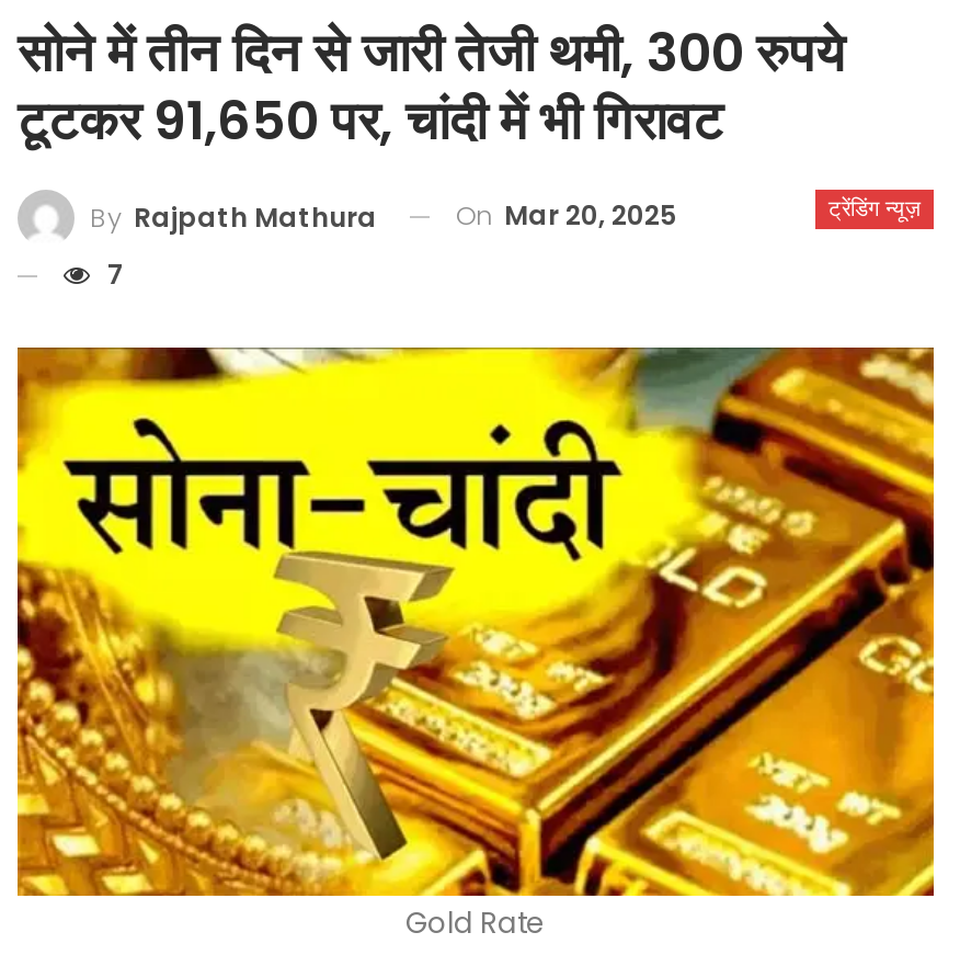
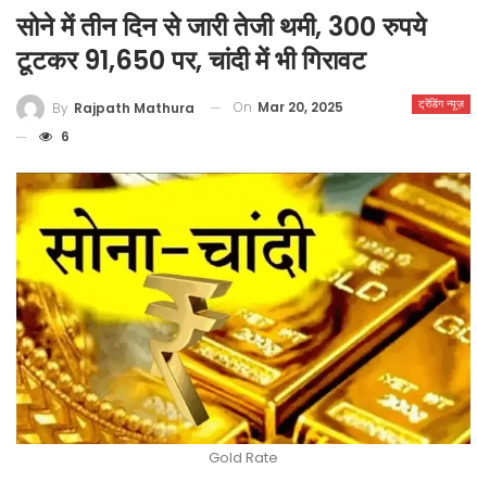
- 7
+ 6
